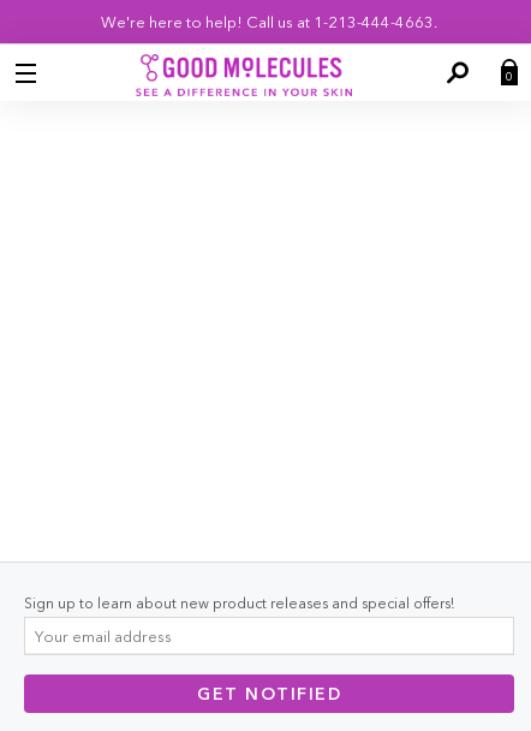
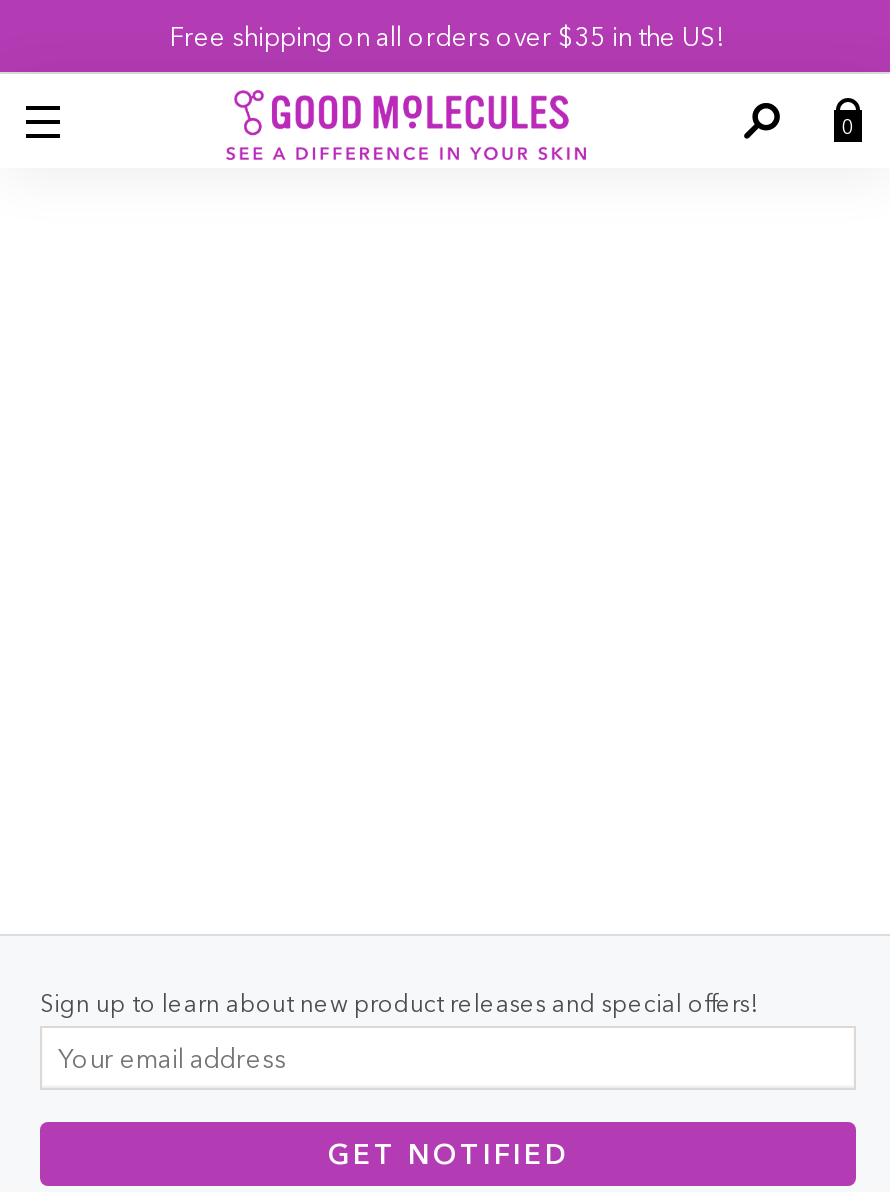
- We're here to help! Call us at 1-213-444-4663.
+ Free shipping on all orders over $35 in the US!
